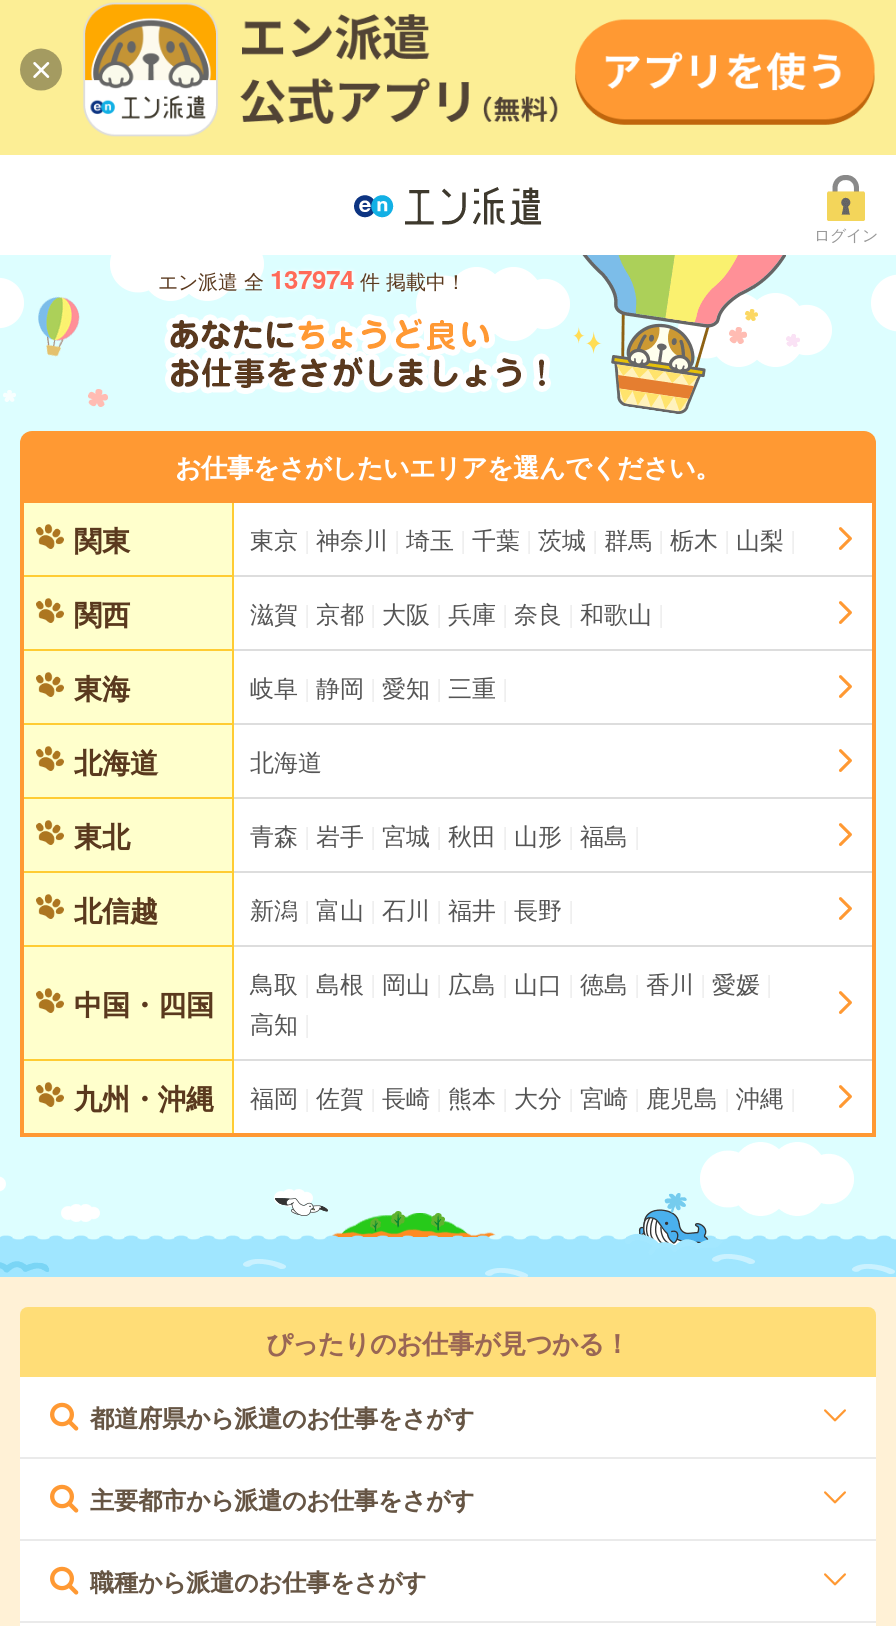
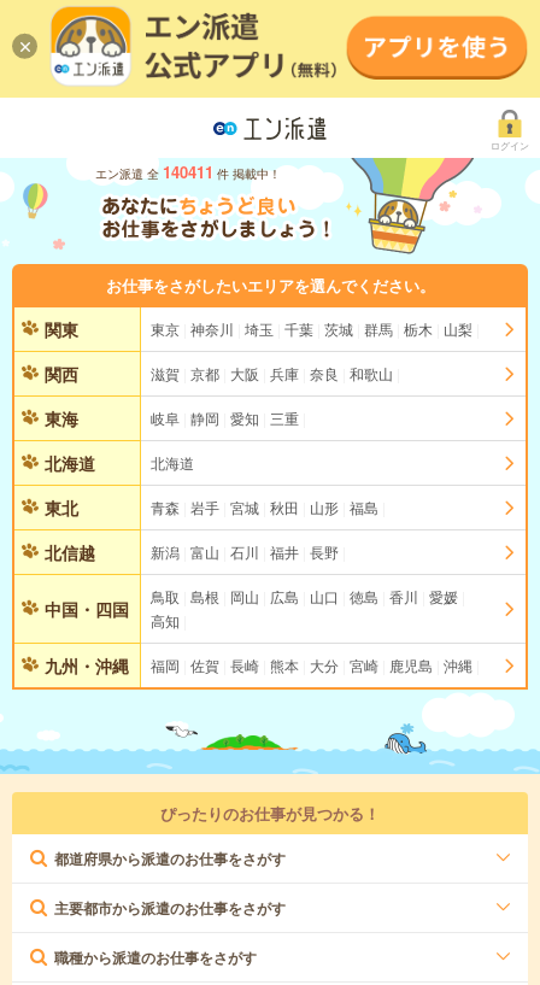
- エン派遣 全 137974 件 掲載中！
+ エン派遣 全 140411 件 掲載中！
